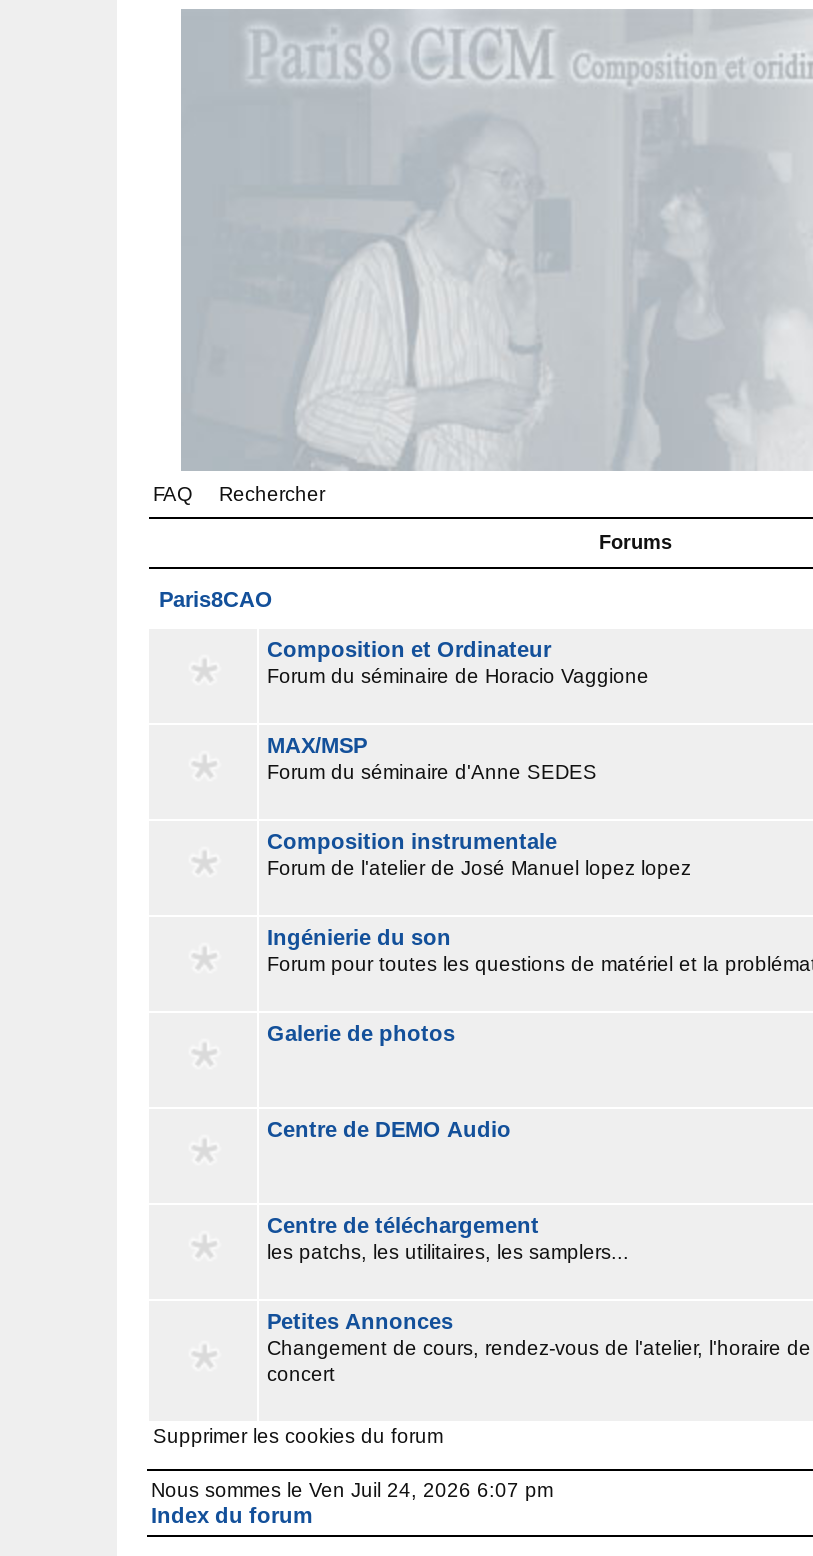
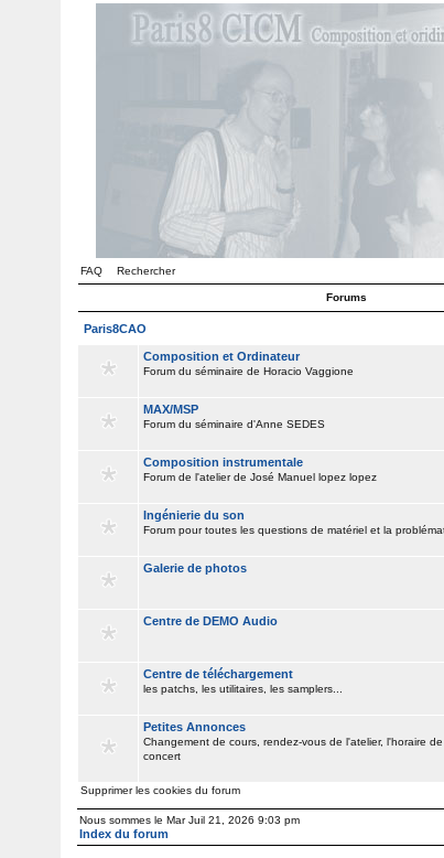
- Nous sommes le Ven Juil 24, 2026 6:07 pm
+ Nous sommes le Mar Juil 21, 2026 9:03 pm
